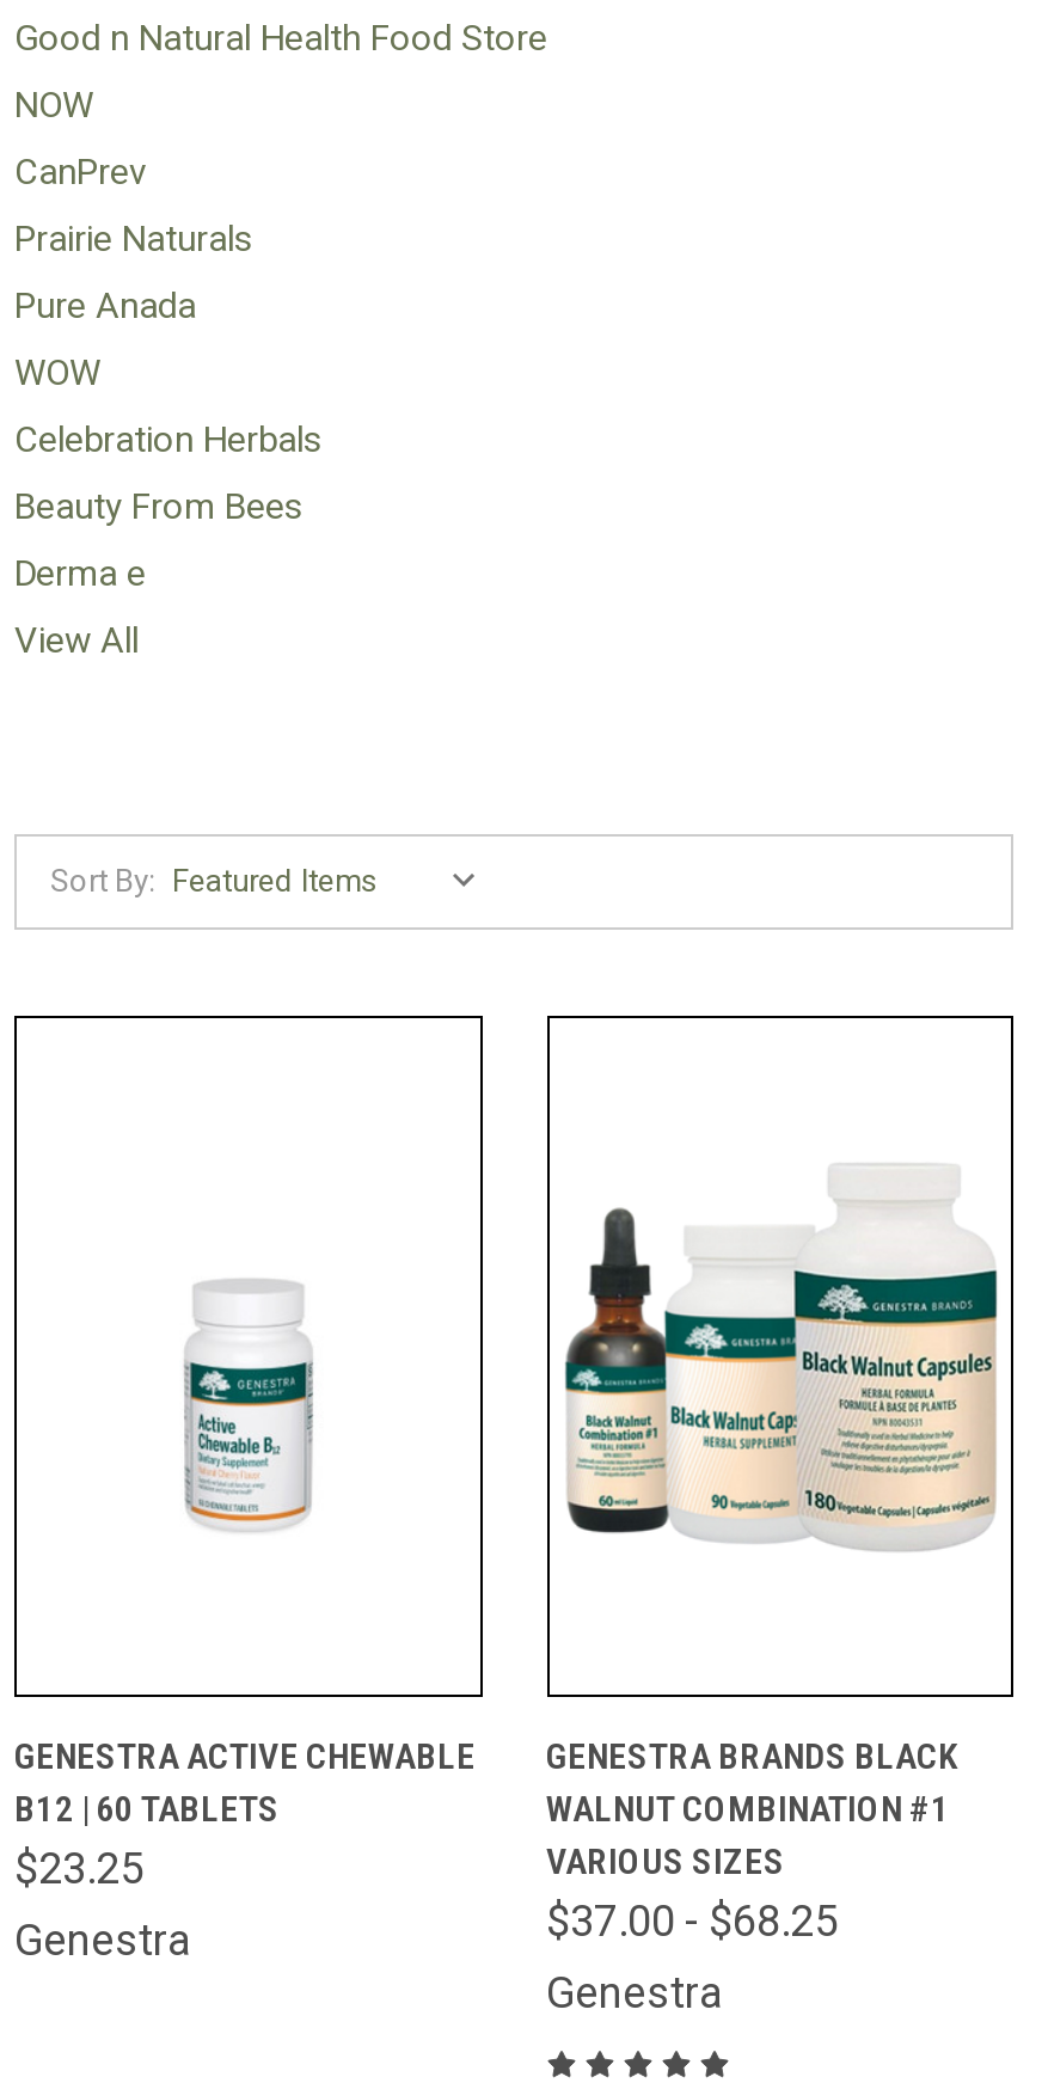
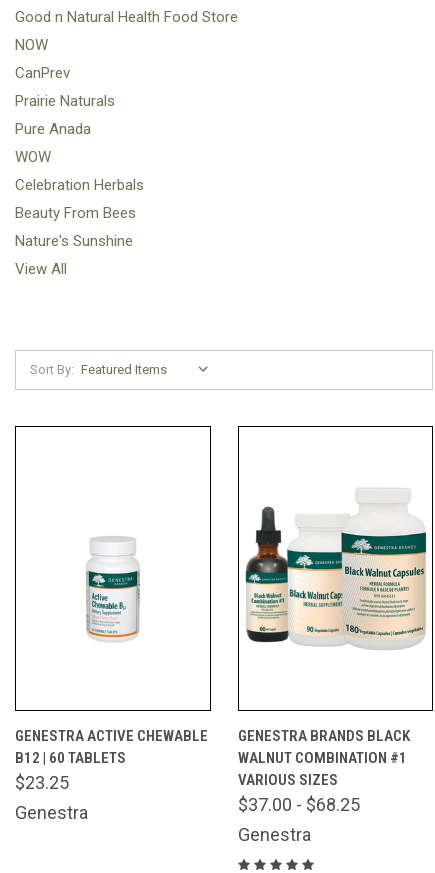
- Derma e
+ Nature's Sunshine
